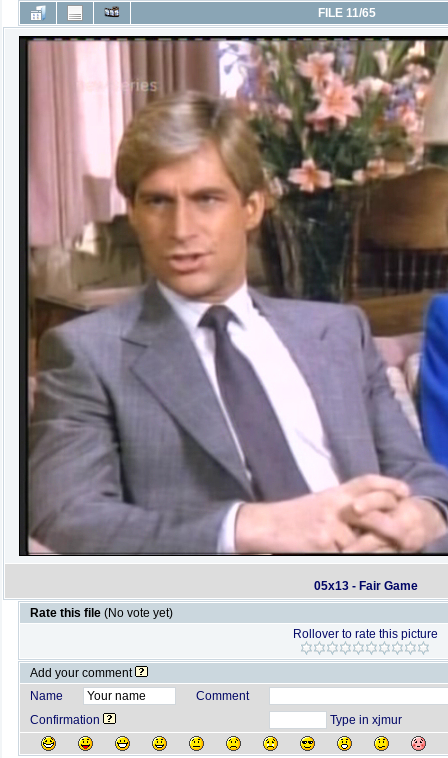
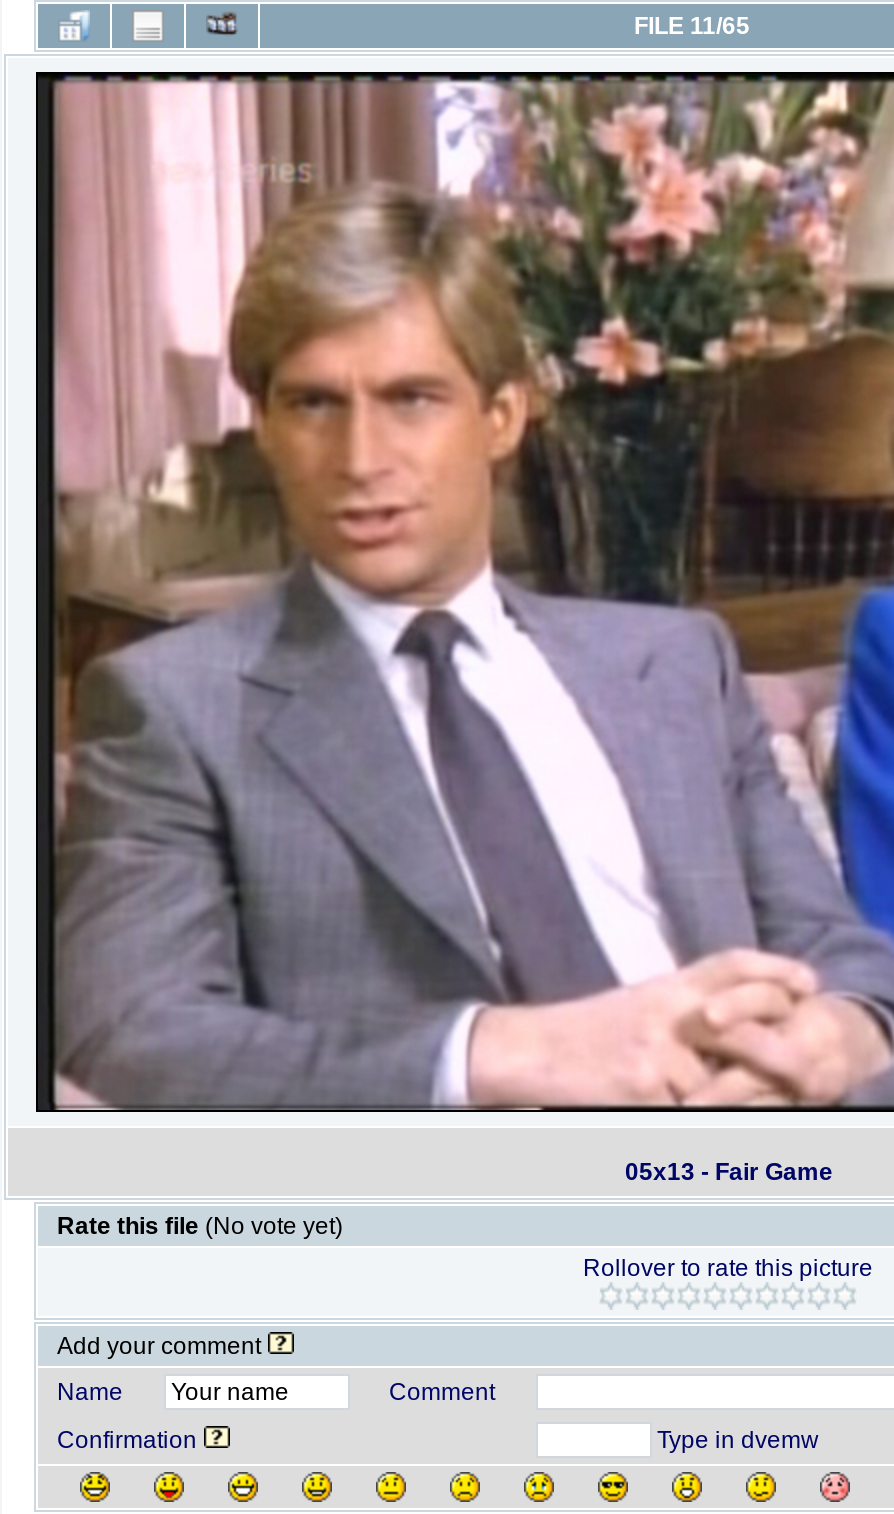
- Type in xjmur
+ Type in dvemw
